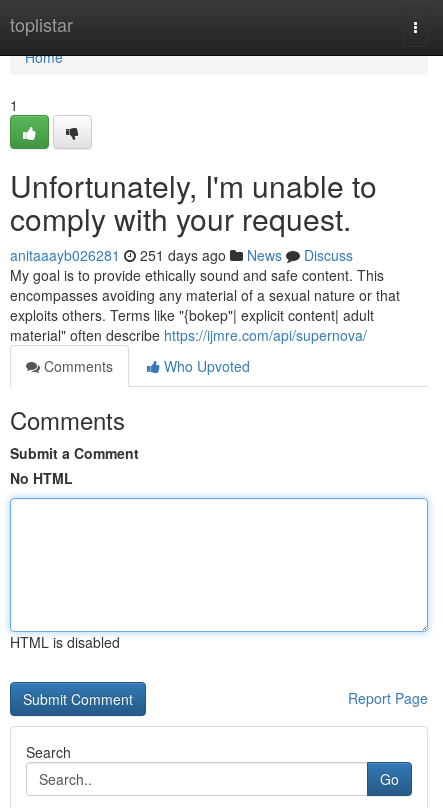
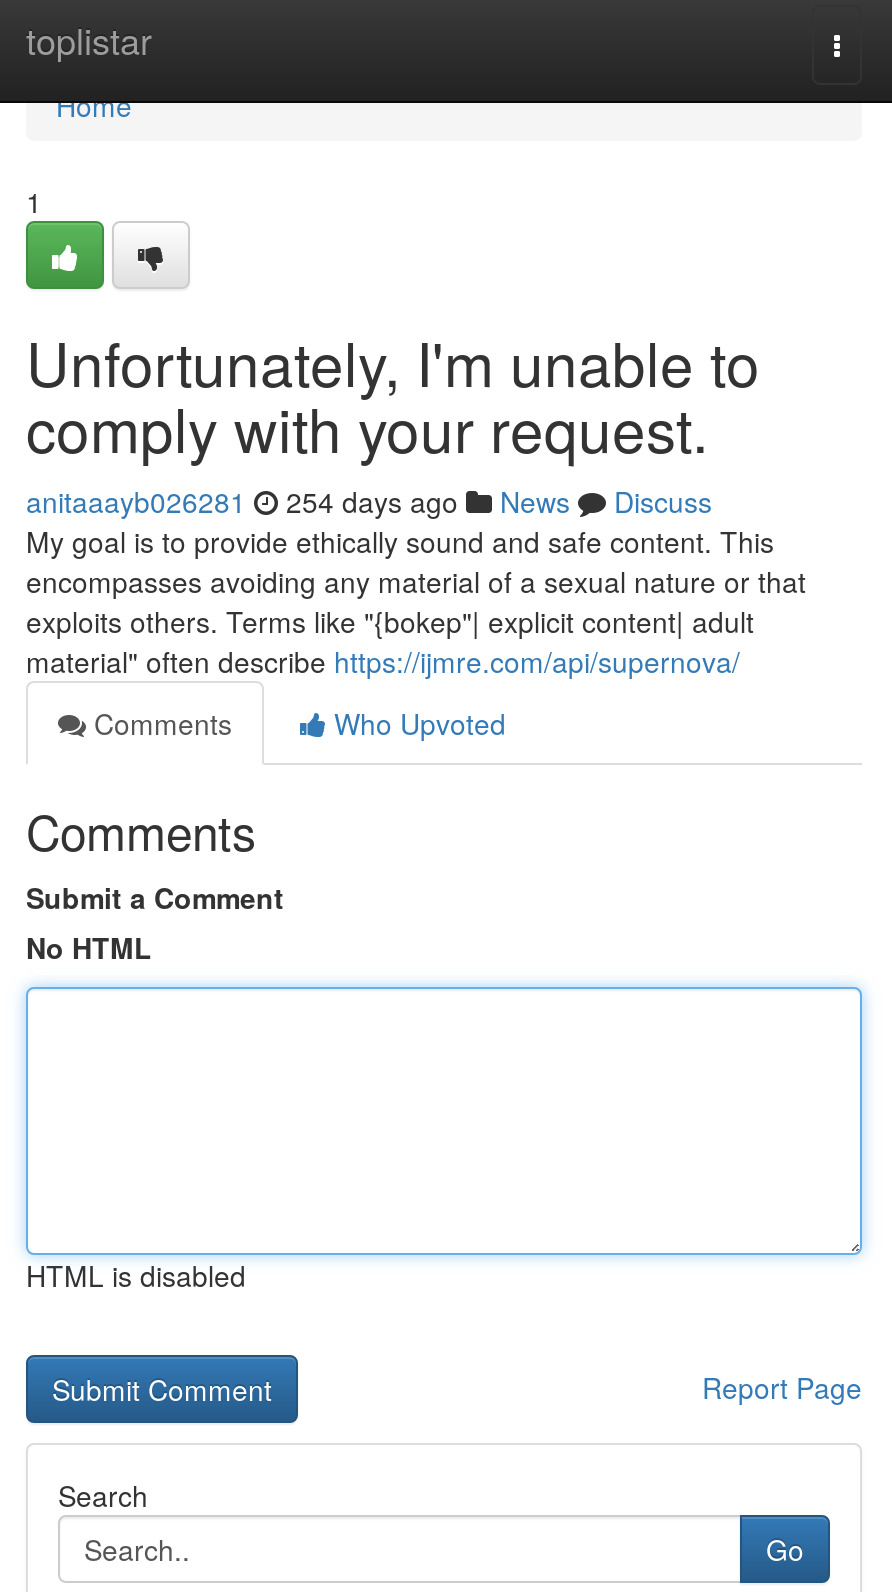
- anitaaayb026281 251 days ago News Discuss
+ anitaaayb026281 254 days ago News Discuss
